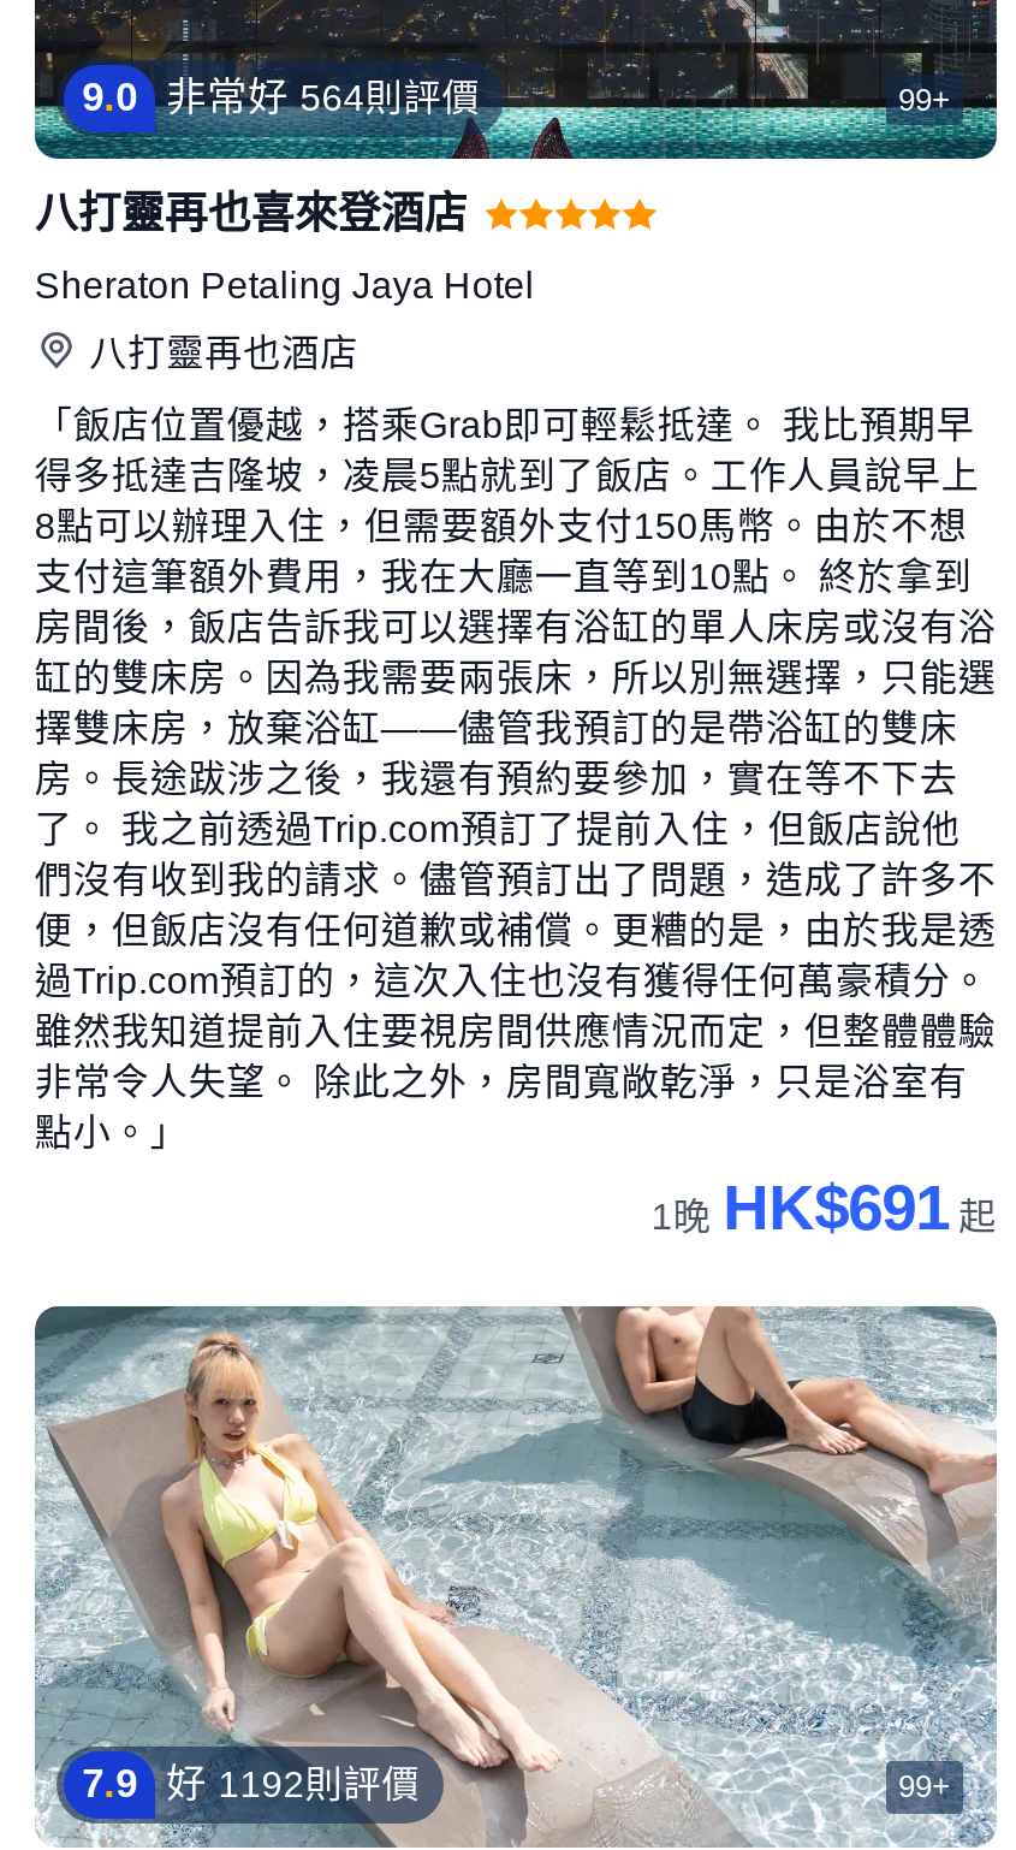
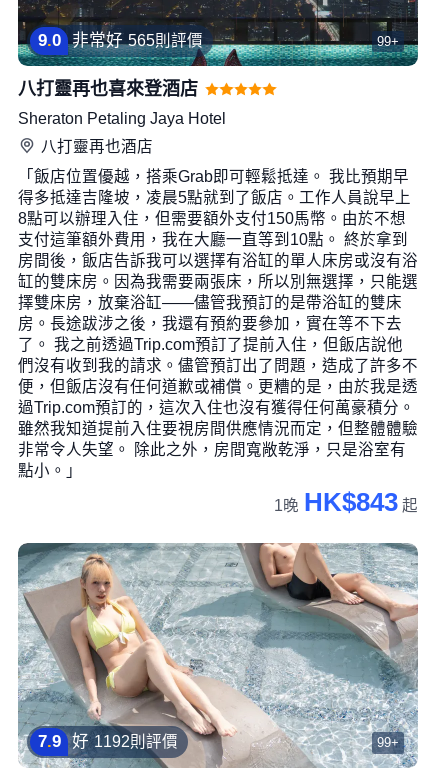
- 非常好 564則評價
+ 非常好 565則評價

- 1晚 HK$691起
+ 1晚 HK$843起
